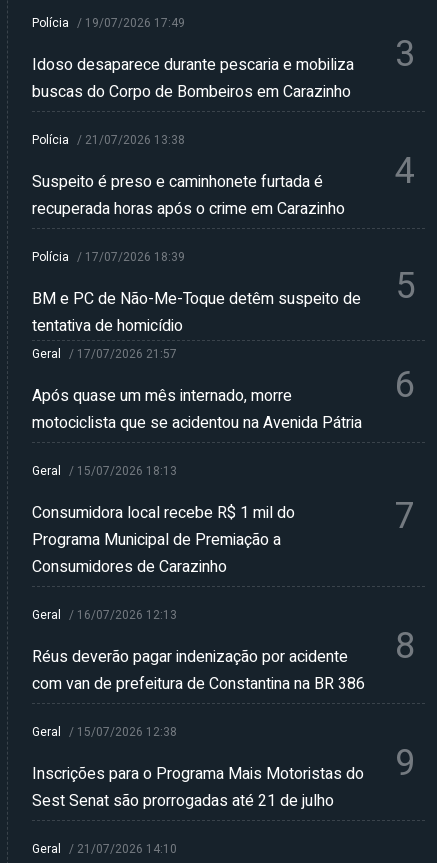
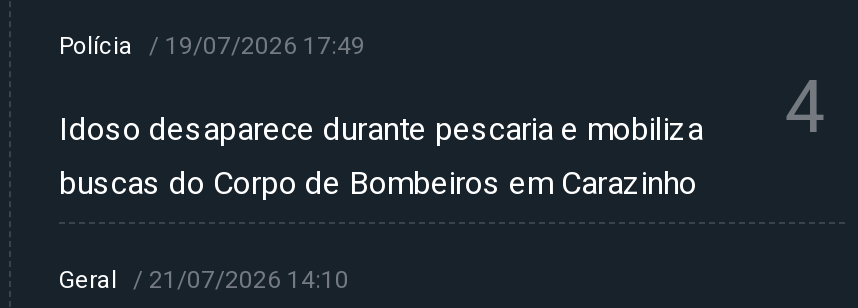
- 3
- Polícia / 21/07/2026 13:38
- Suspeito é preso e caminhonete furtada é
- recuperada horas após o crime em Carazinho

- Polícia / 17/07/2026 18:39
- BM e PC de Não-Me-Toque detêm suspeito de
- tentativa de homicídio

- 5
- Geral / 17/07/2026 21:57
- Após quase um mês internado, morre
- motociclista que se acidentou na Avenida Pátria

- 6
- Geral / 15/07/2026 18:13
- Consumidora local recebe R$ 1 mil do
- Programa Municipal de Premiação a
- Consumidores de Carazinho

- 7
- Geral / 16/07/2026 12:13
- Réus deverão pagar indenização por acidente
- com van de prefeitura de Constantina na BR 386

- 8
- Geral / 15/07/2026 12:38
- Inscrições para o Programa Mais Motoristas do
- Sest Senat são prorrogadas até 21 de julho

- 9
